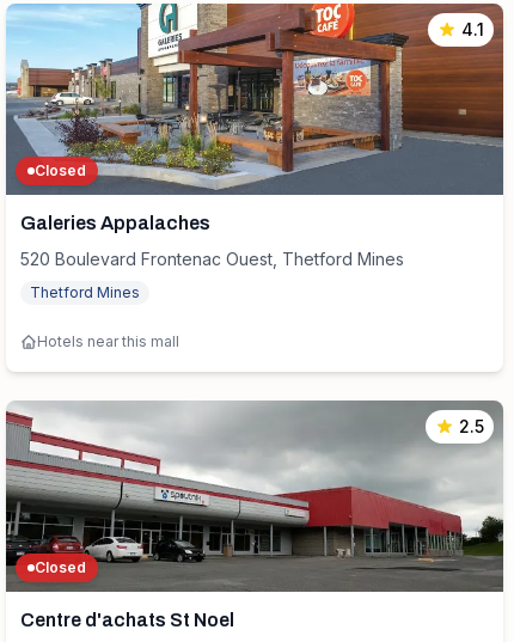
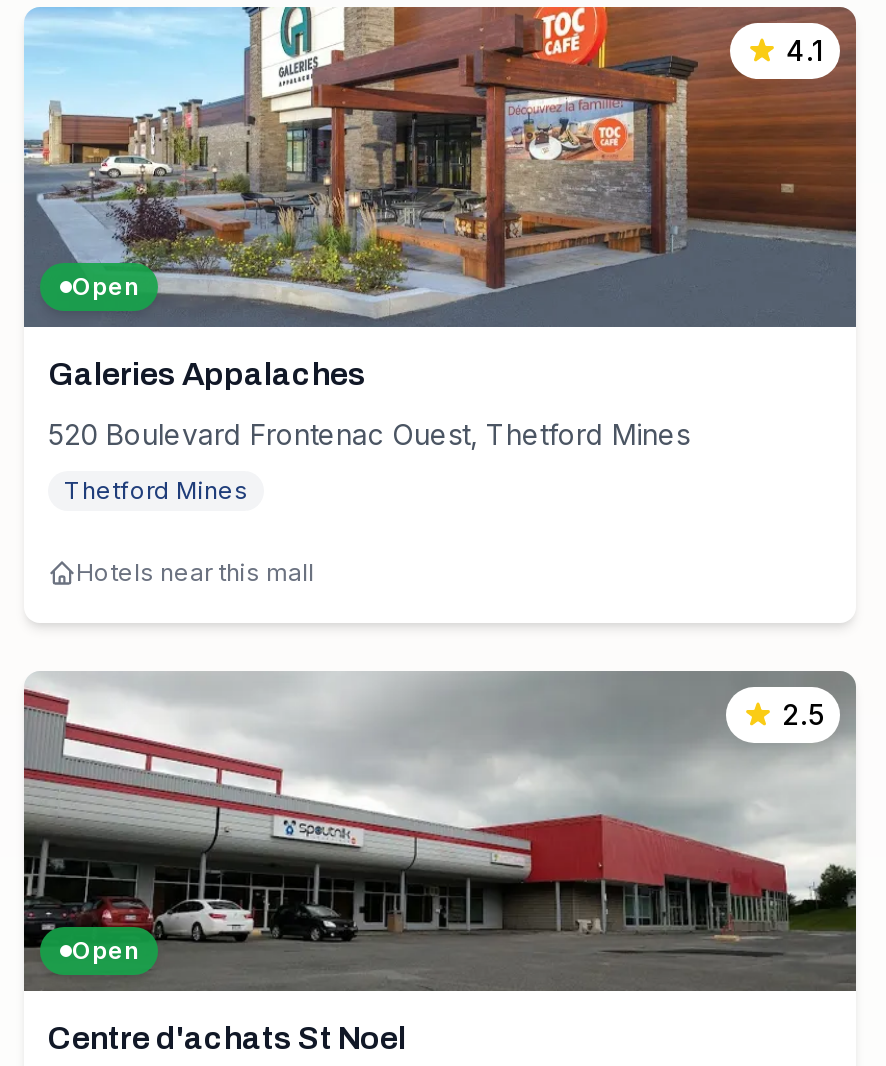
- Closed
+ Open

- Closed
+ Open
